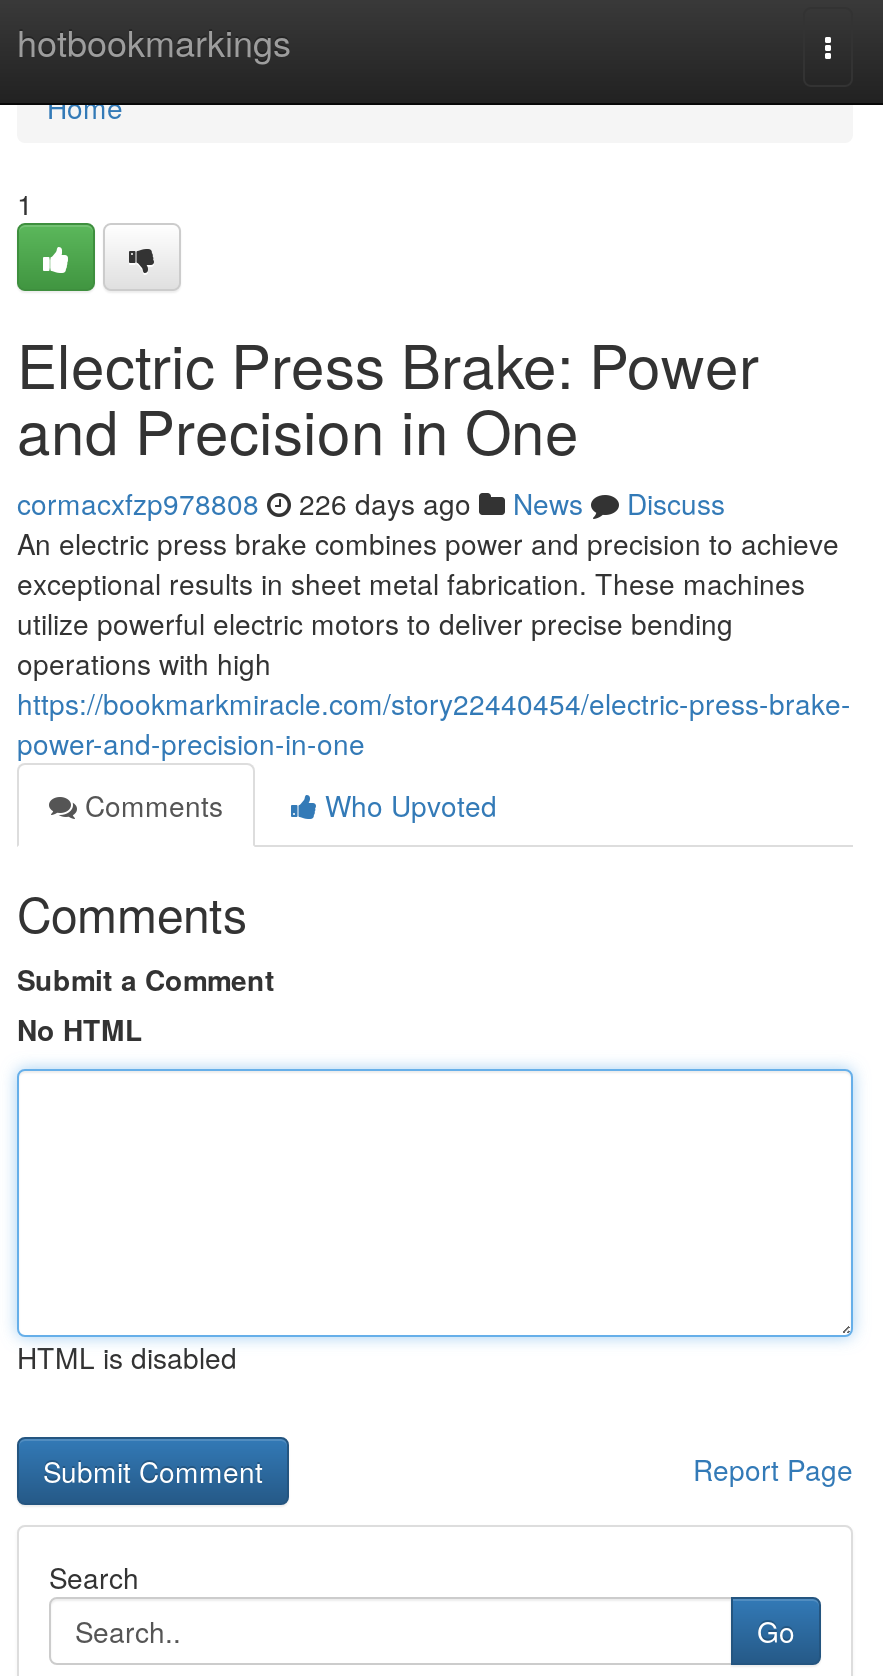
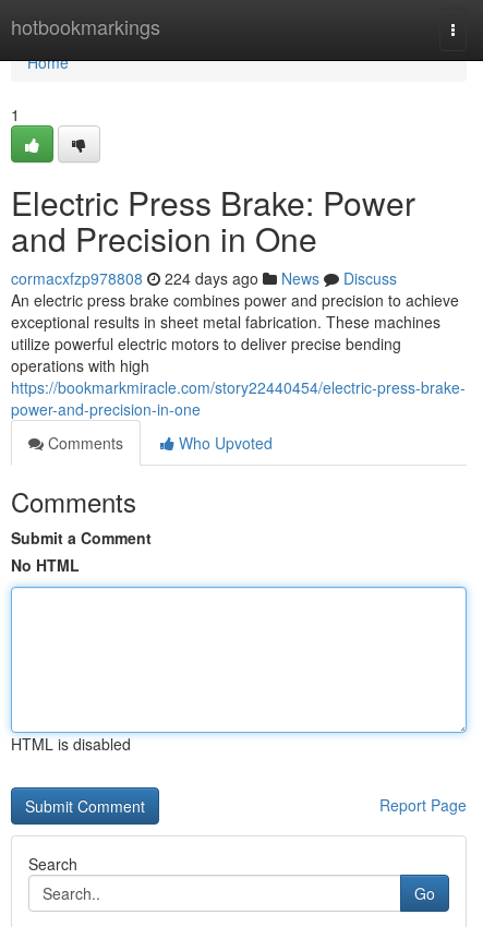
- cormacxfzp978808 226 days ago News Discuss
+ cormacxfzp978808 224 days ago News Discuss
